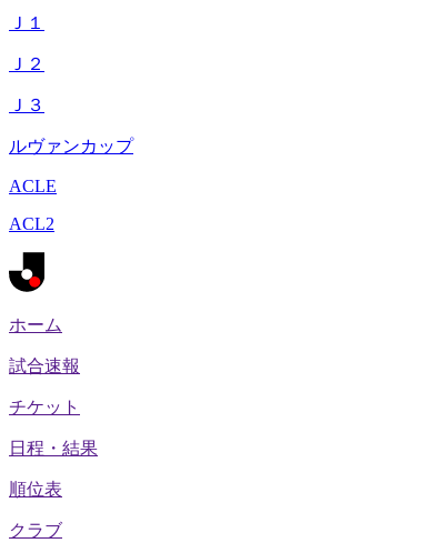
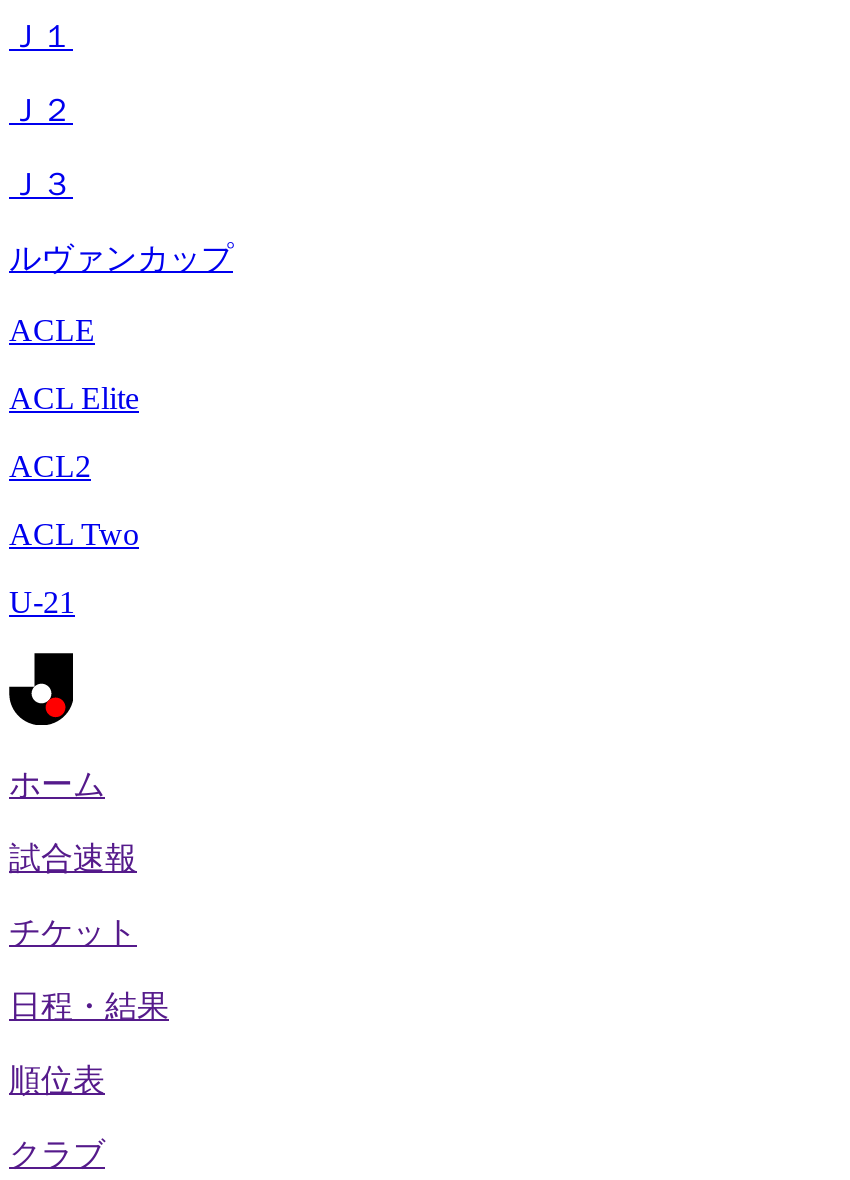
+ ACL Elite

+ ACL Two
+ U-21
